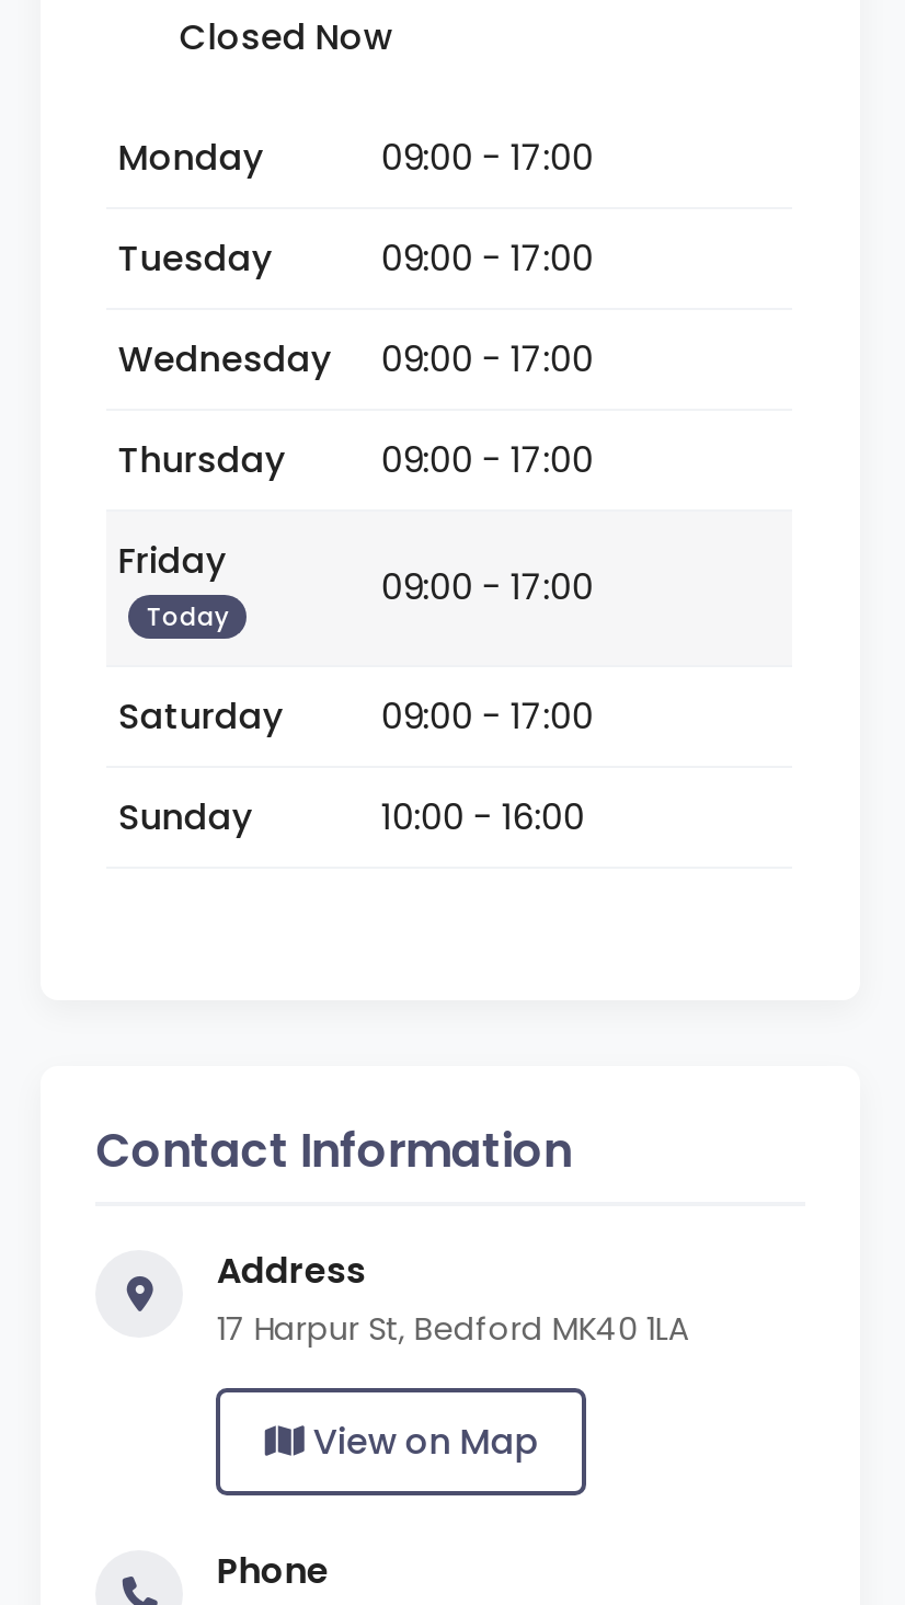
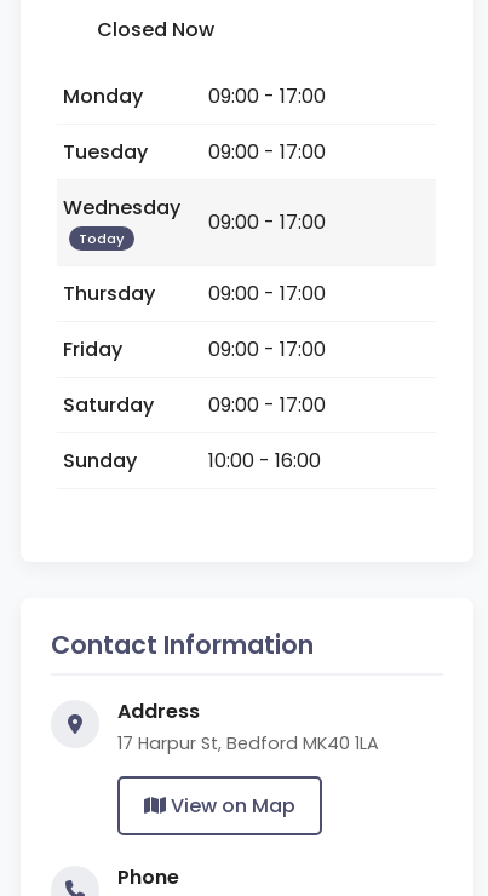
moved down: Thursday | 09:00 - 17:00 | Friday

moved up: Today
